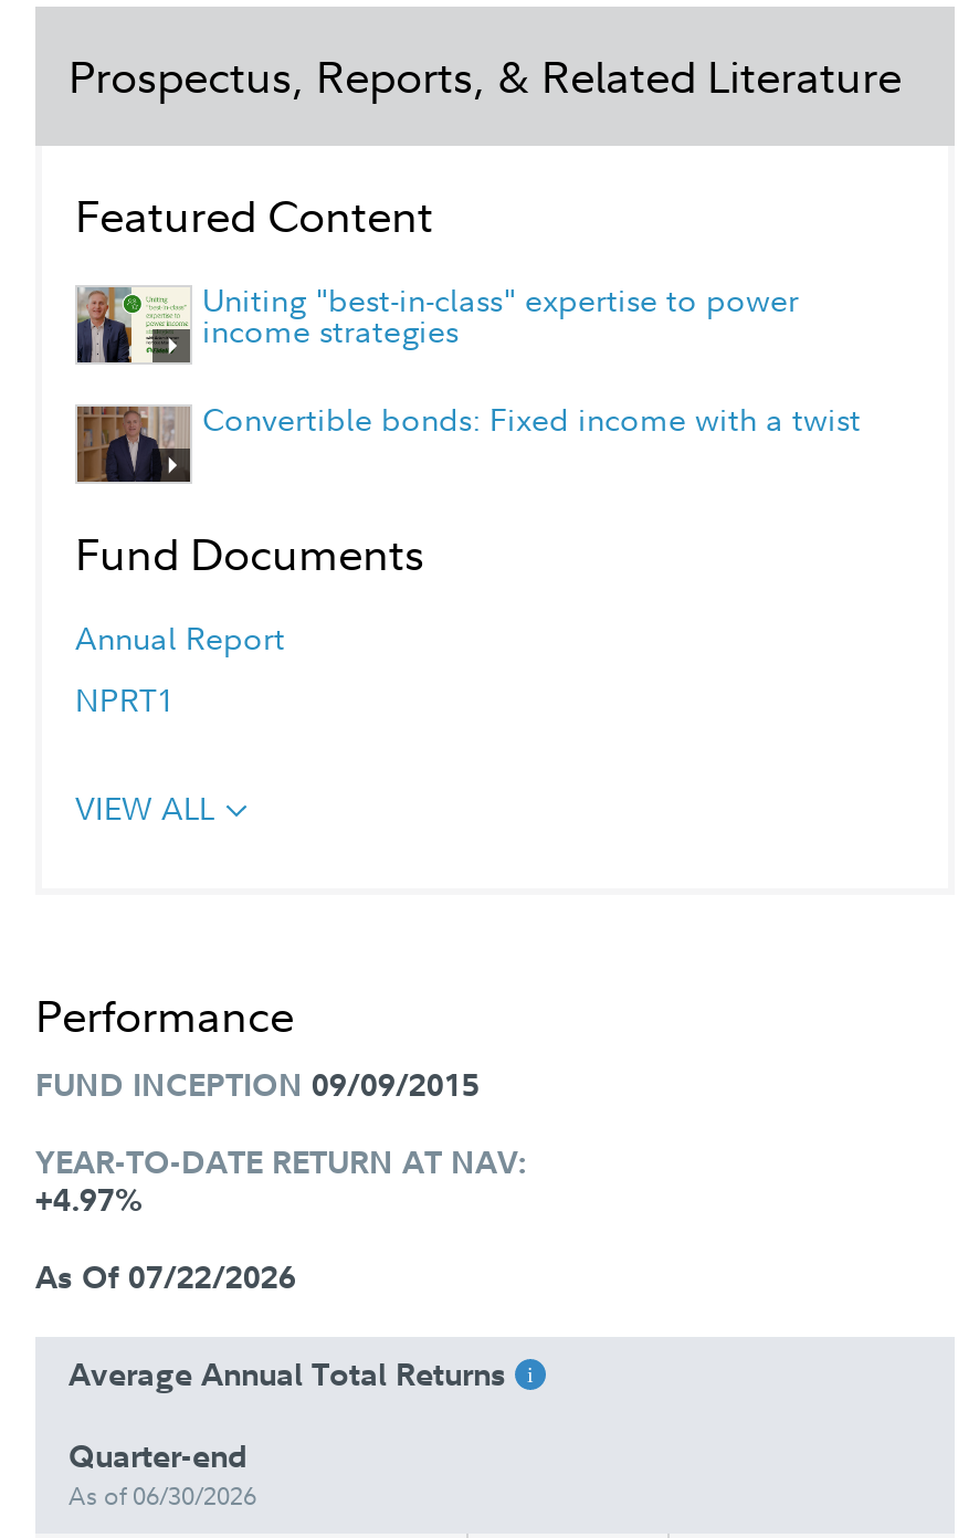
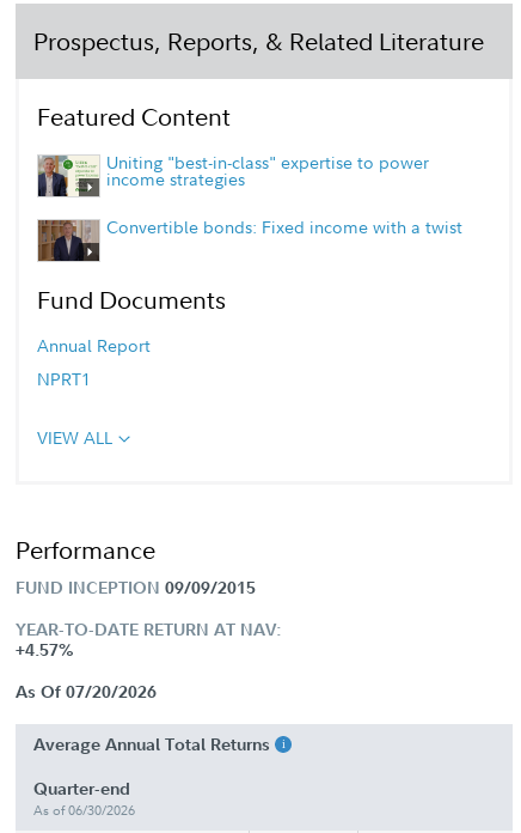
- +4.97%
+ +4.57%

- As Of 07/22/2026
+ As Of 07/20/2026
